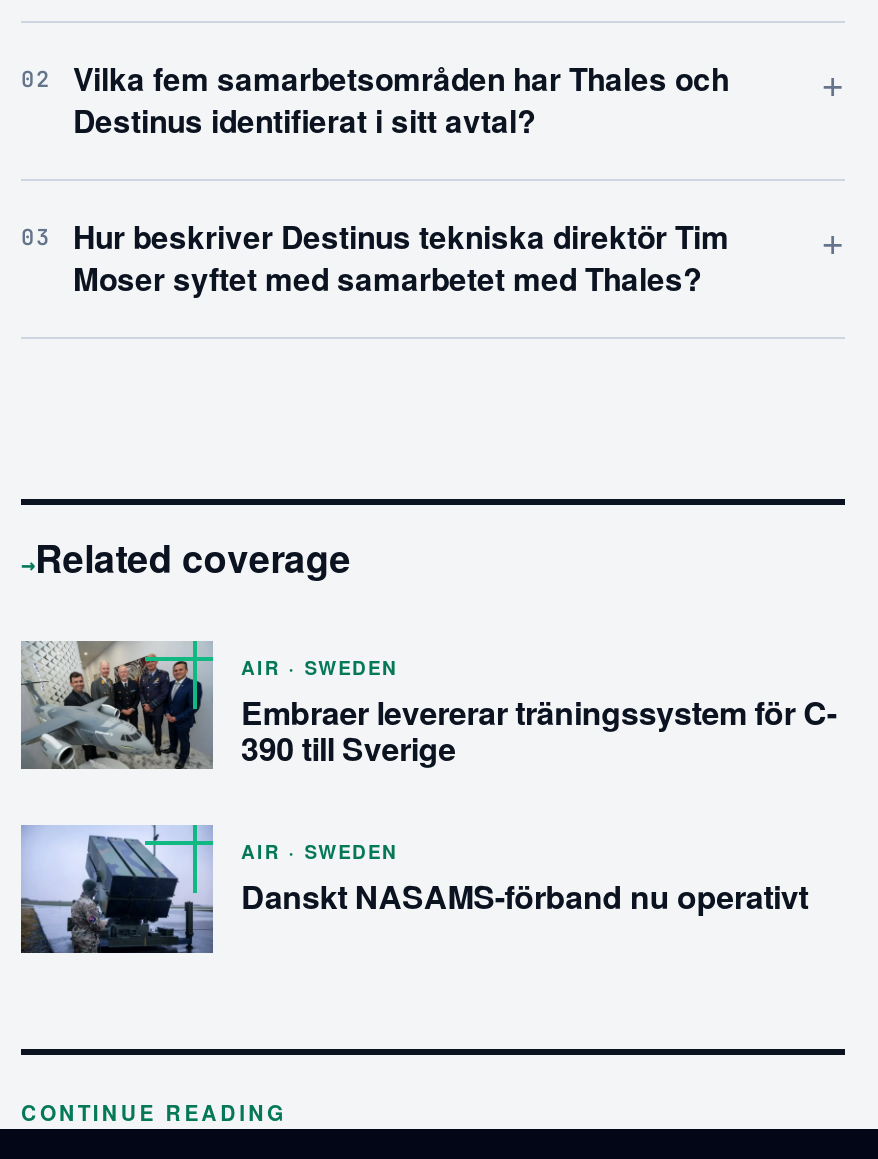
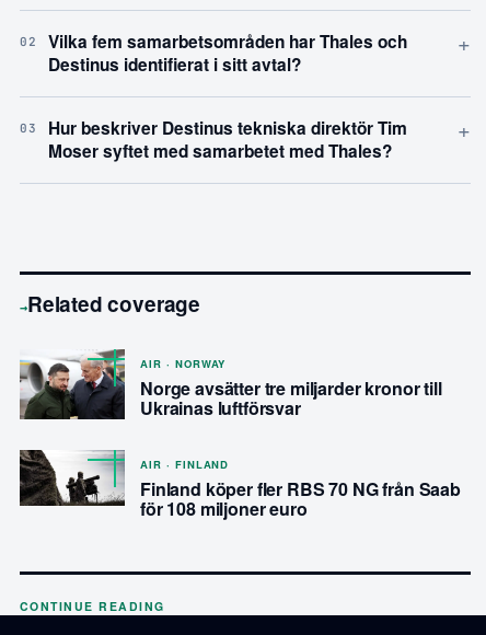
- [image]
- AIR · SWEDEN
- Embraer levererar träningssystem för C-
- 390 till Sverige
+ [image]
+ AIR · NORWAY
+ Norge avsätter tre miljarder kronor till
+ Ukrainas luftförsvar

- [image]
- AIR · SWEDEN
- Danskt NASAMS-förband nu operativt
+ [image]
+ AIR · FINLAND
+ Finland köper fler RBS 70 NG från Saab
+ för 108 miljoner euro
